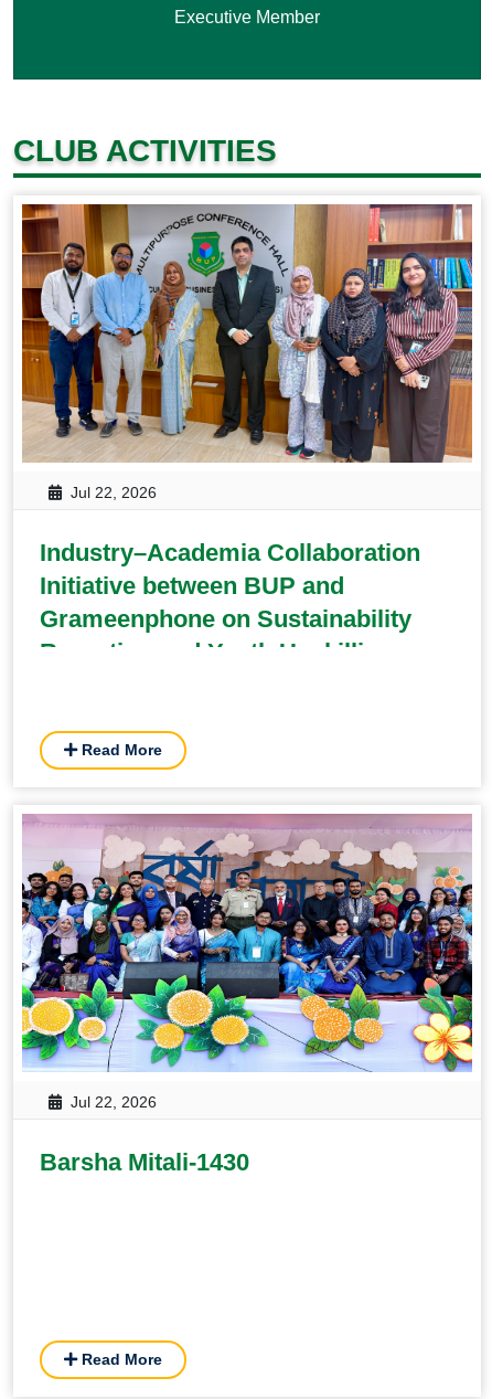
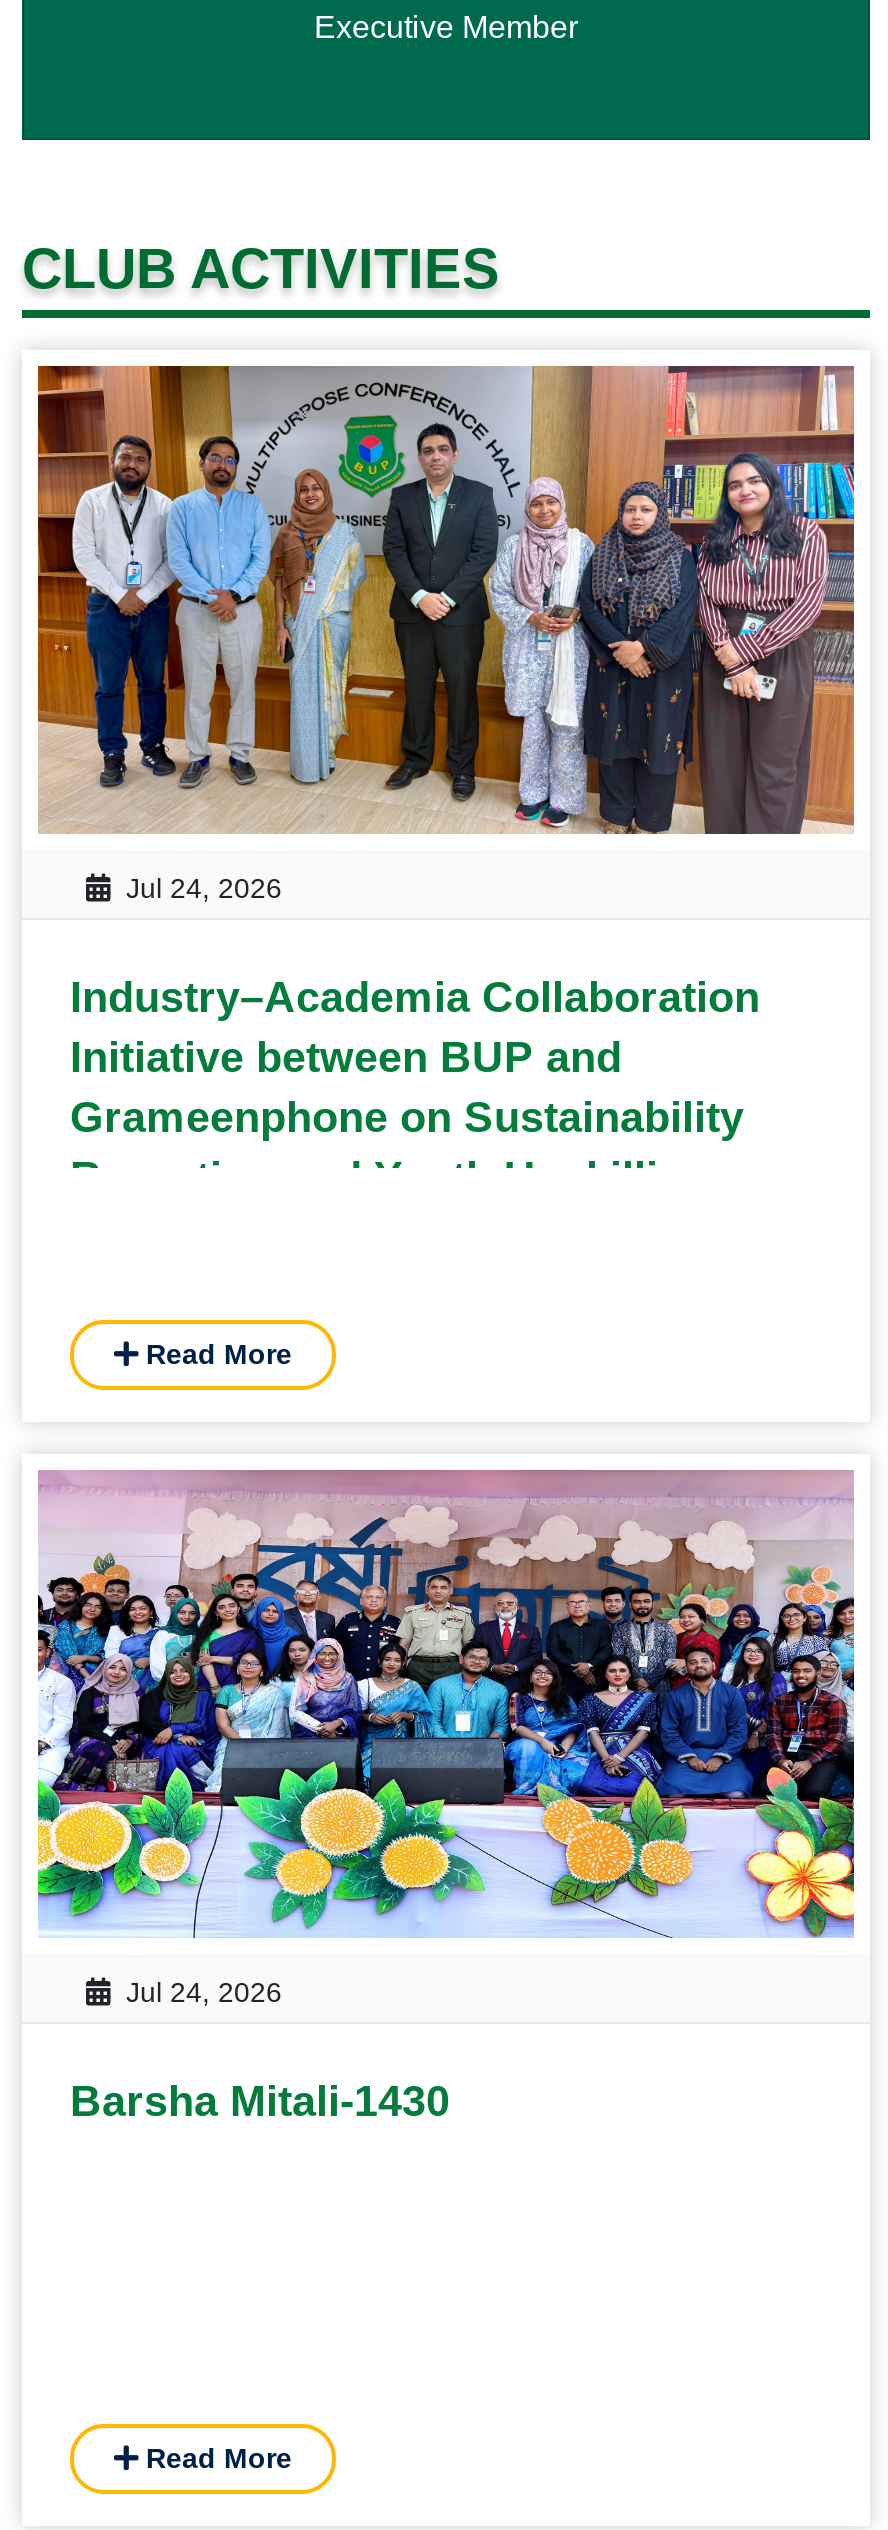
- Jul 22, 2026
+ Jul 24, 2026

- Jul 22, 2026
+ Jul 24, 2026
